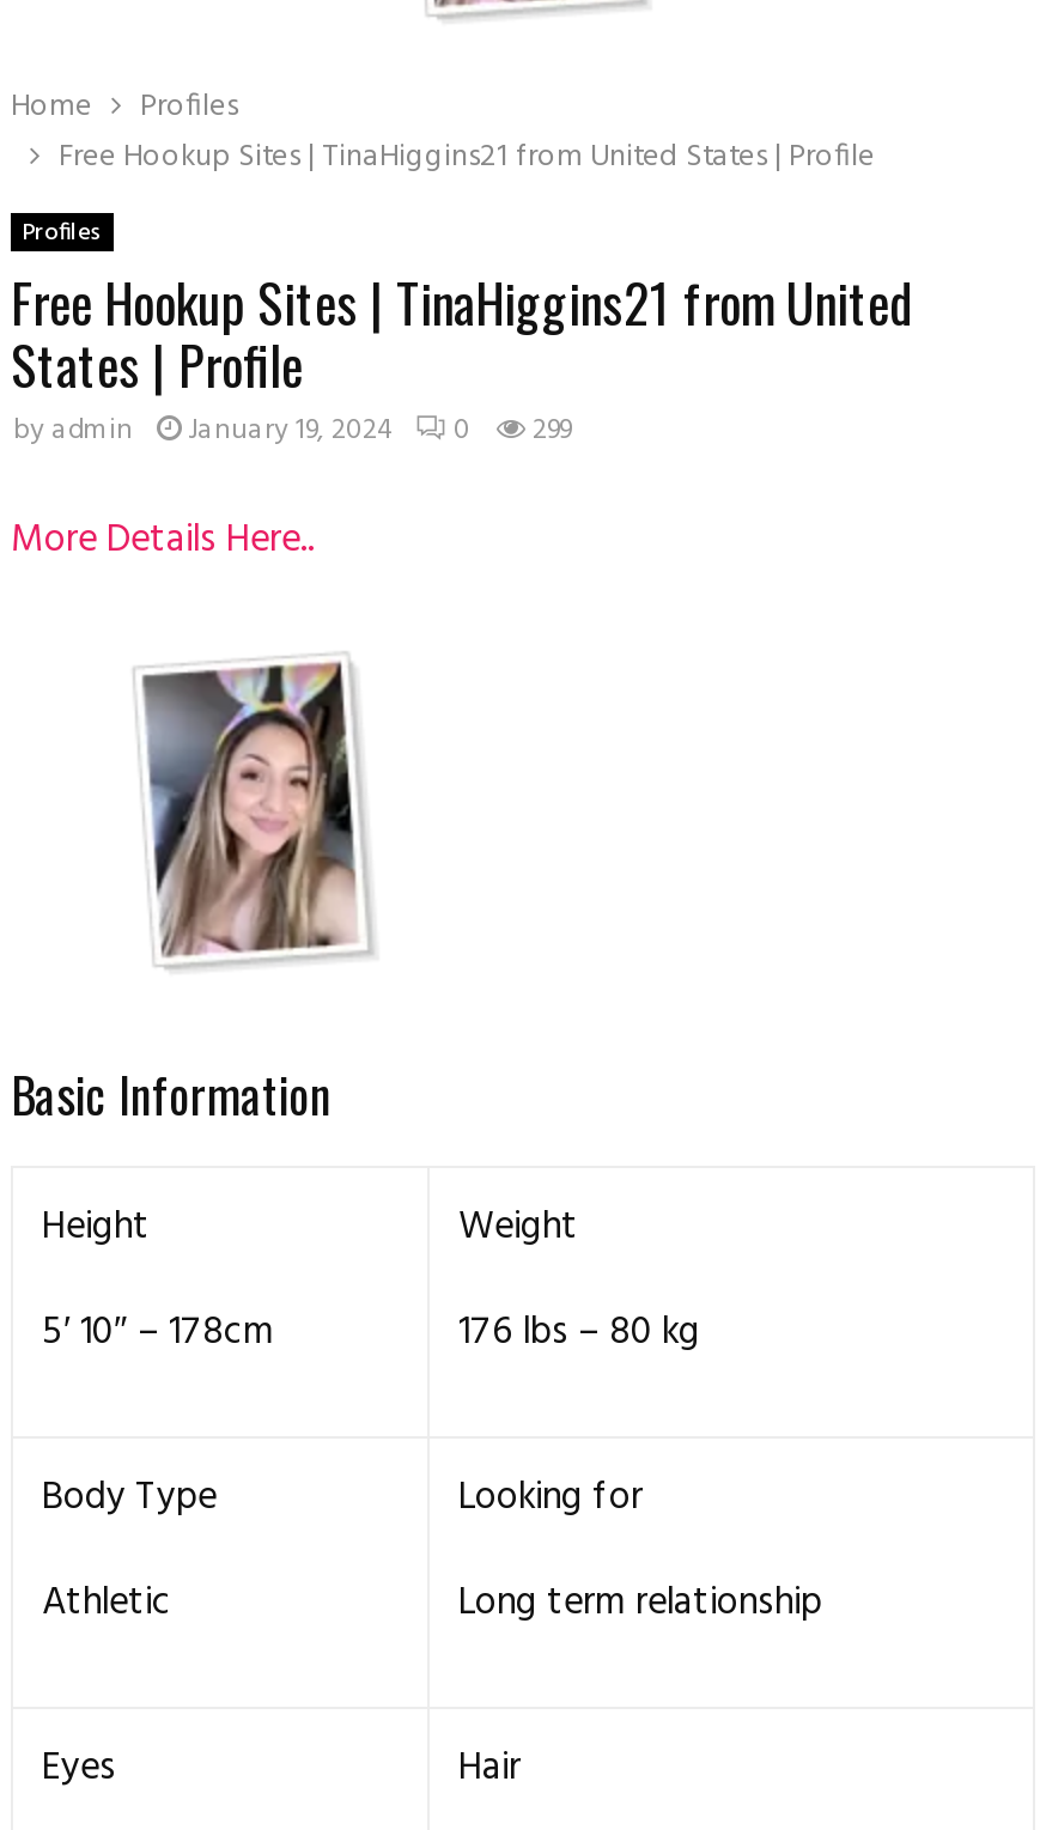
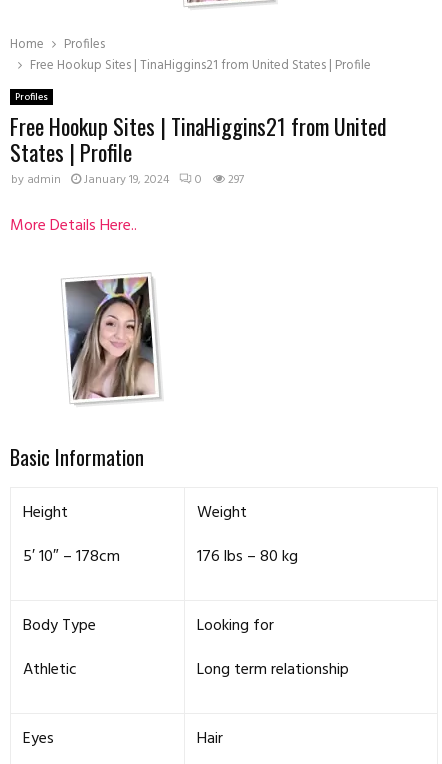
- by admin January 19, 2024 0 299
+ by admin January 19, 2024 0 297
